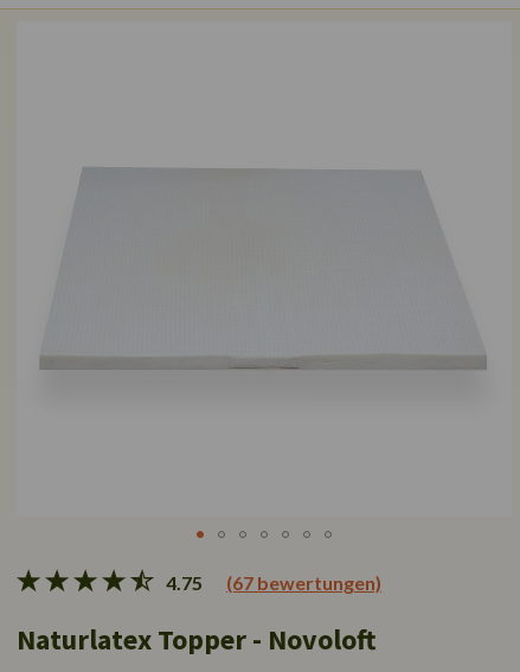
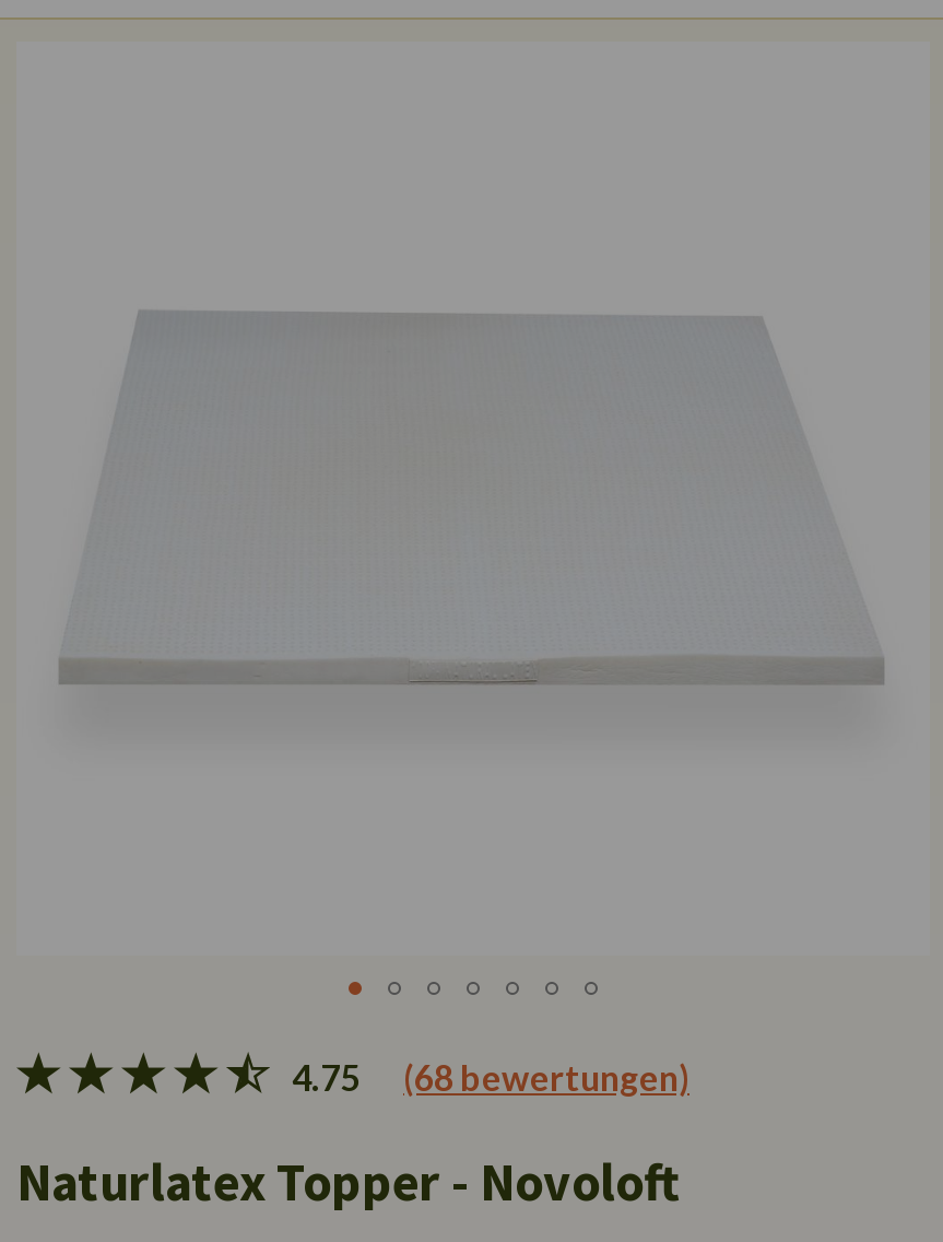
- 4.75 (67 bewertungen)
+ 4.75 (68 bewertungen)
